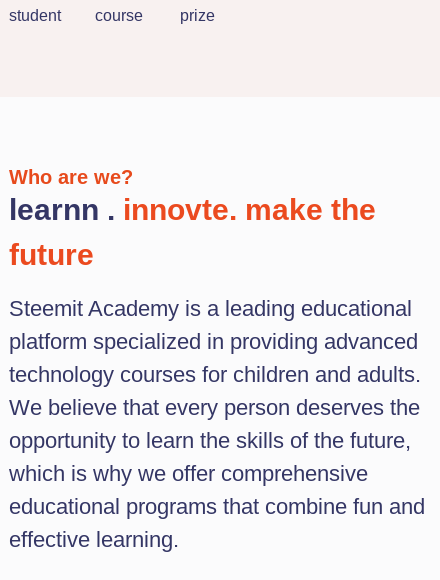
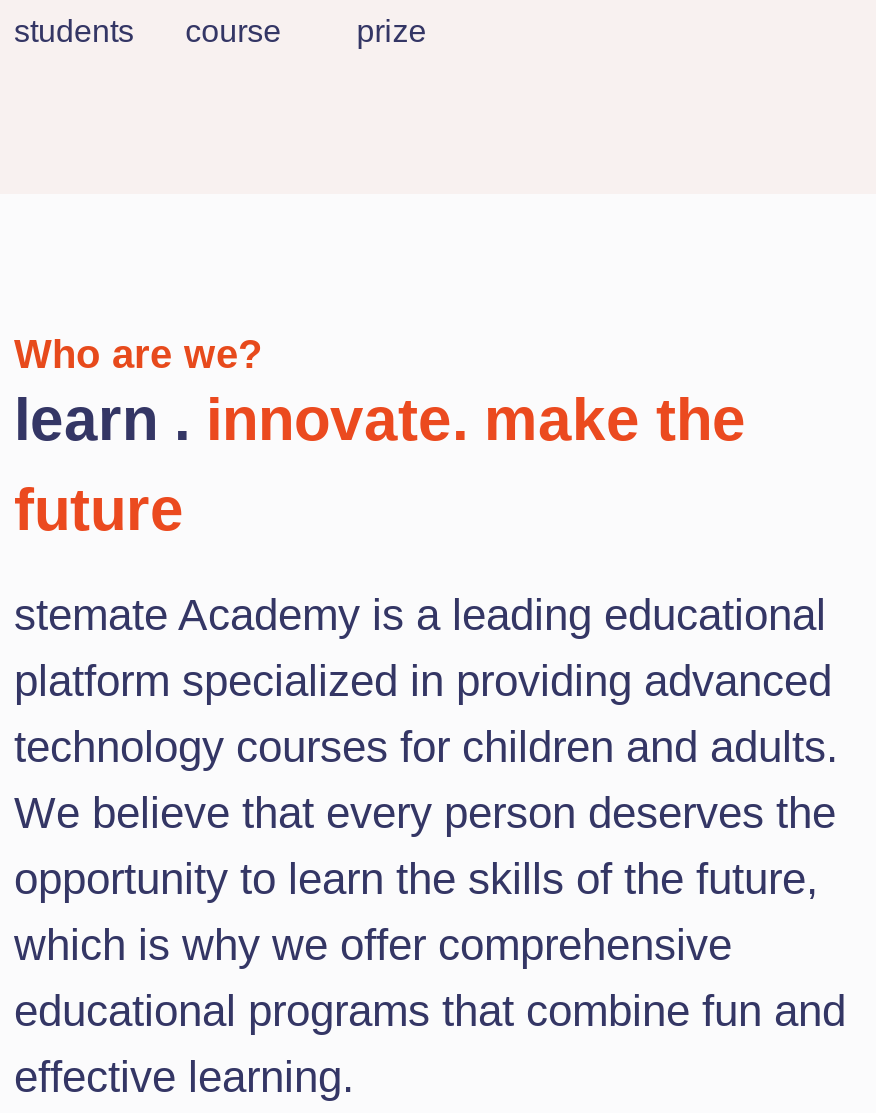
- student
+ students

- learnn . innovte. make the
+ learn . innovate. make the

- Steemit Academy is a leading educational
+ stemate Academy is a leading educational
